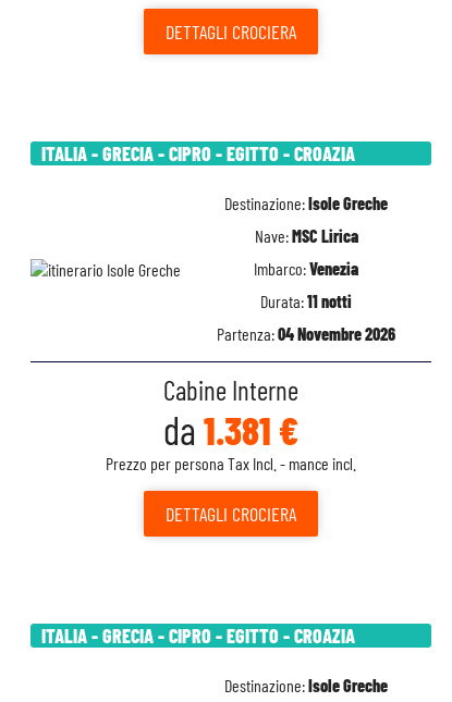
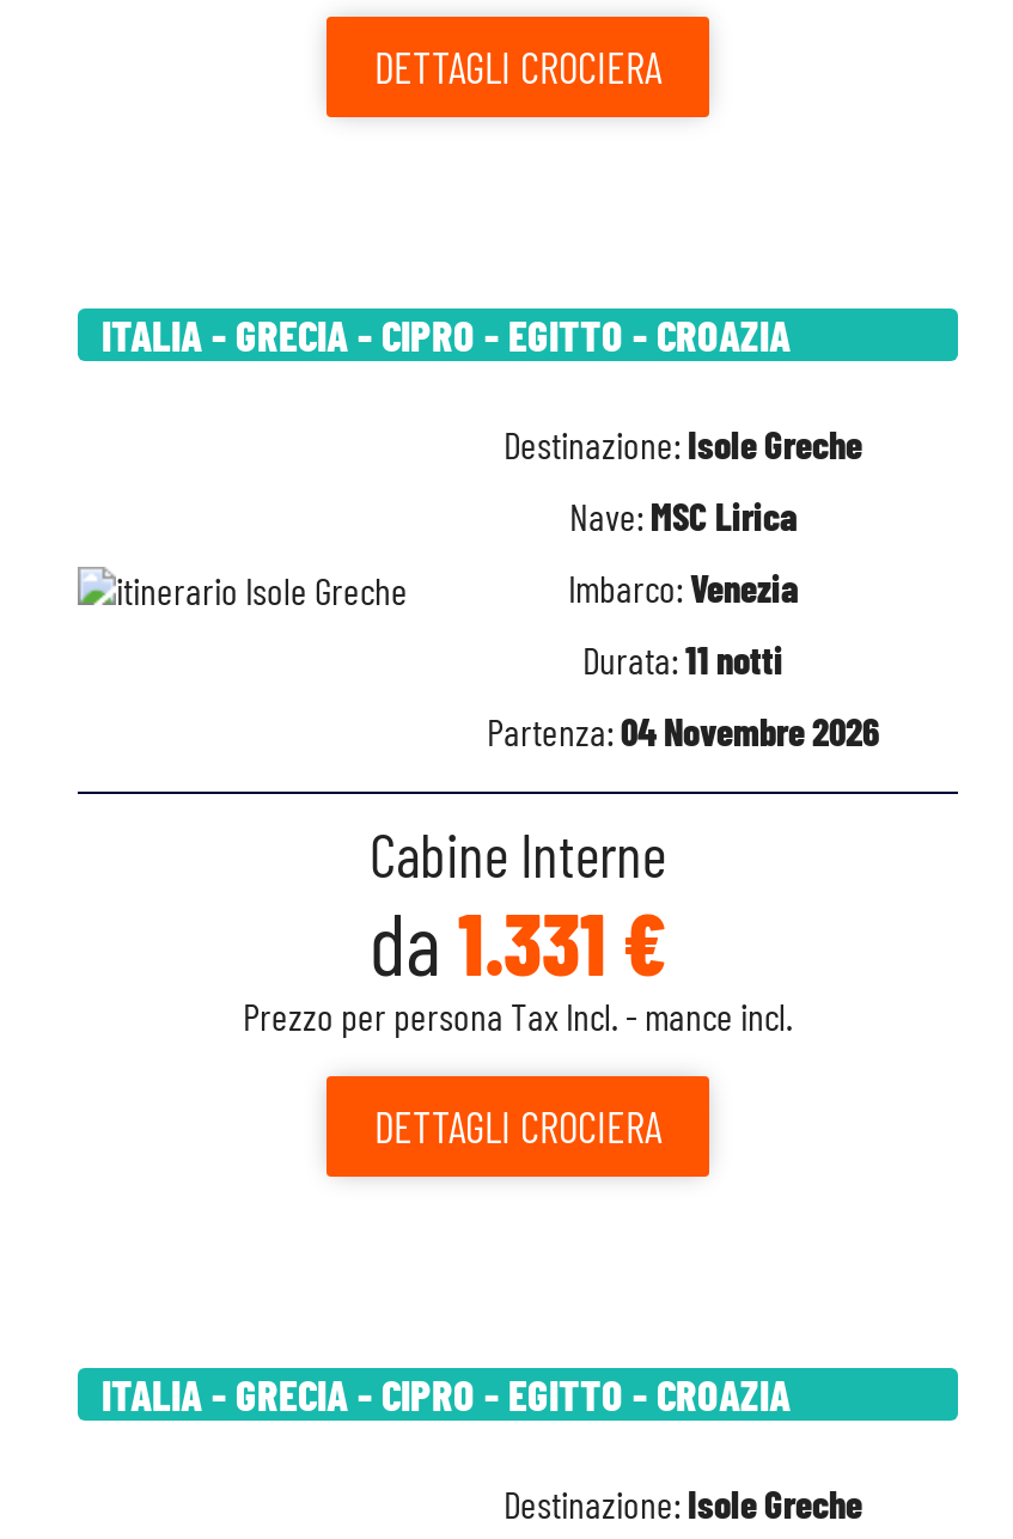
- da 1.381 €
+ da 1.331 €
